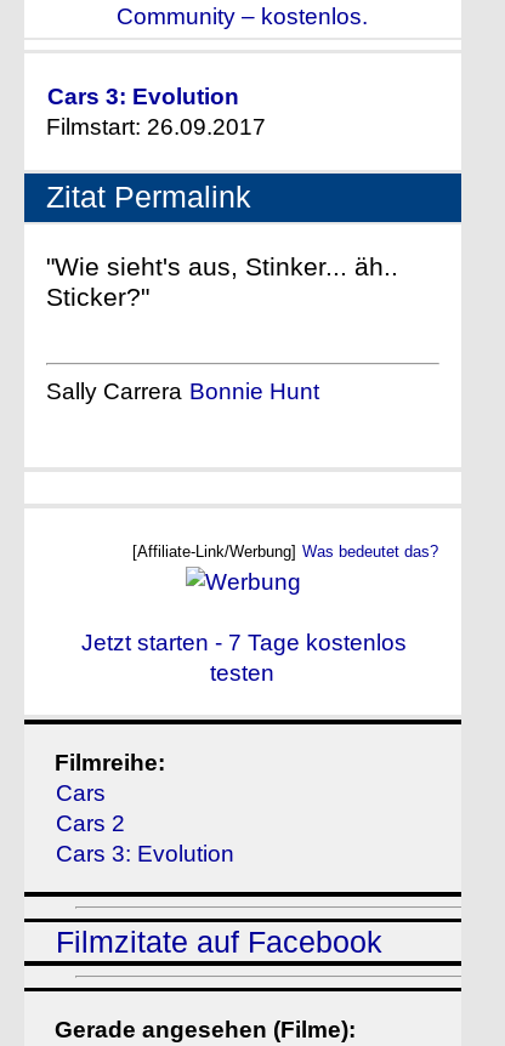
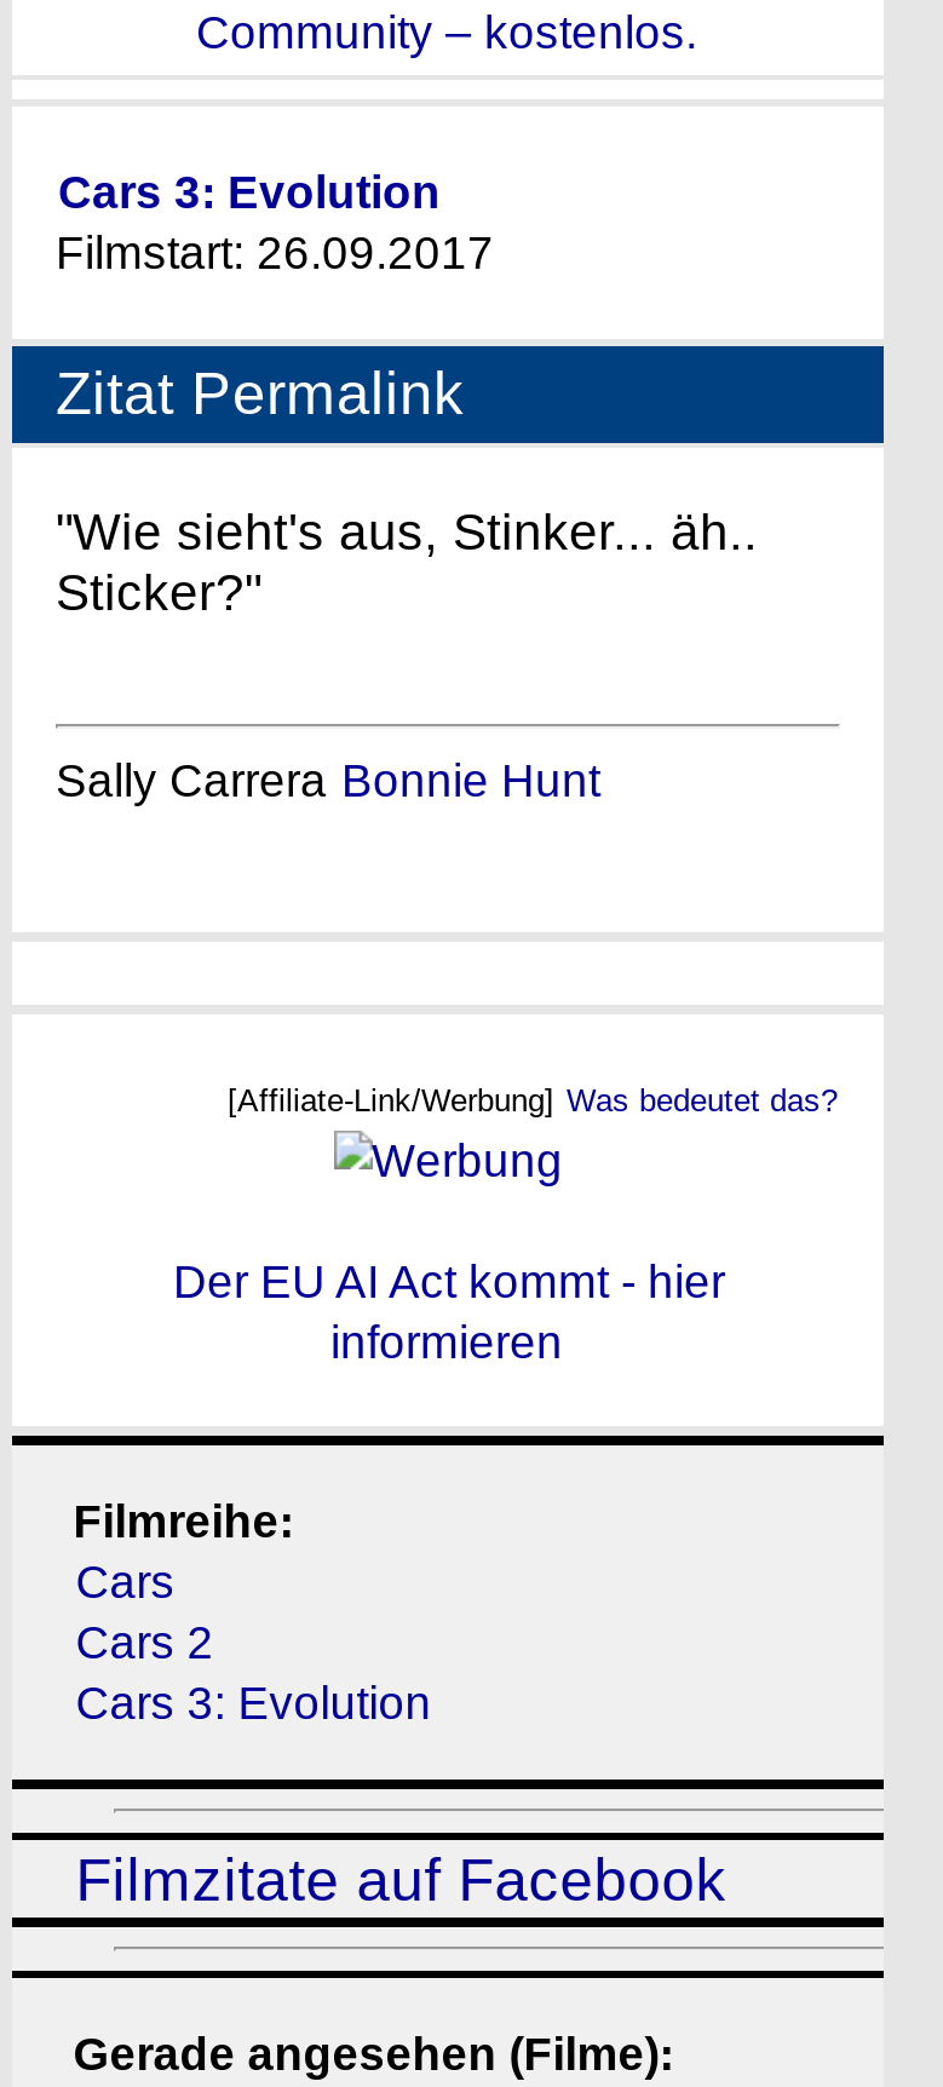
- Jetzt starten - 7 Tage kostenlos
- testen
+ Der EU AI Act kommt - hier
+ informieren
